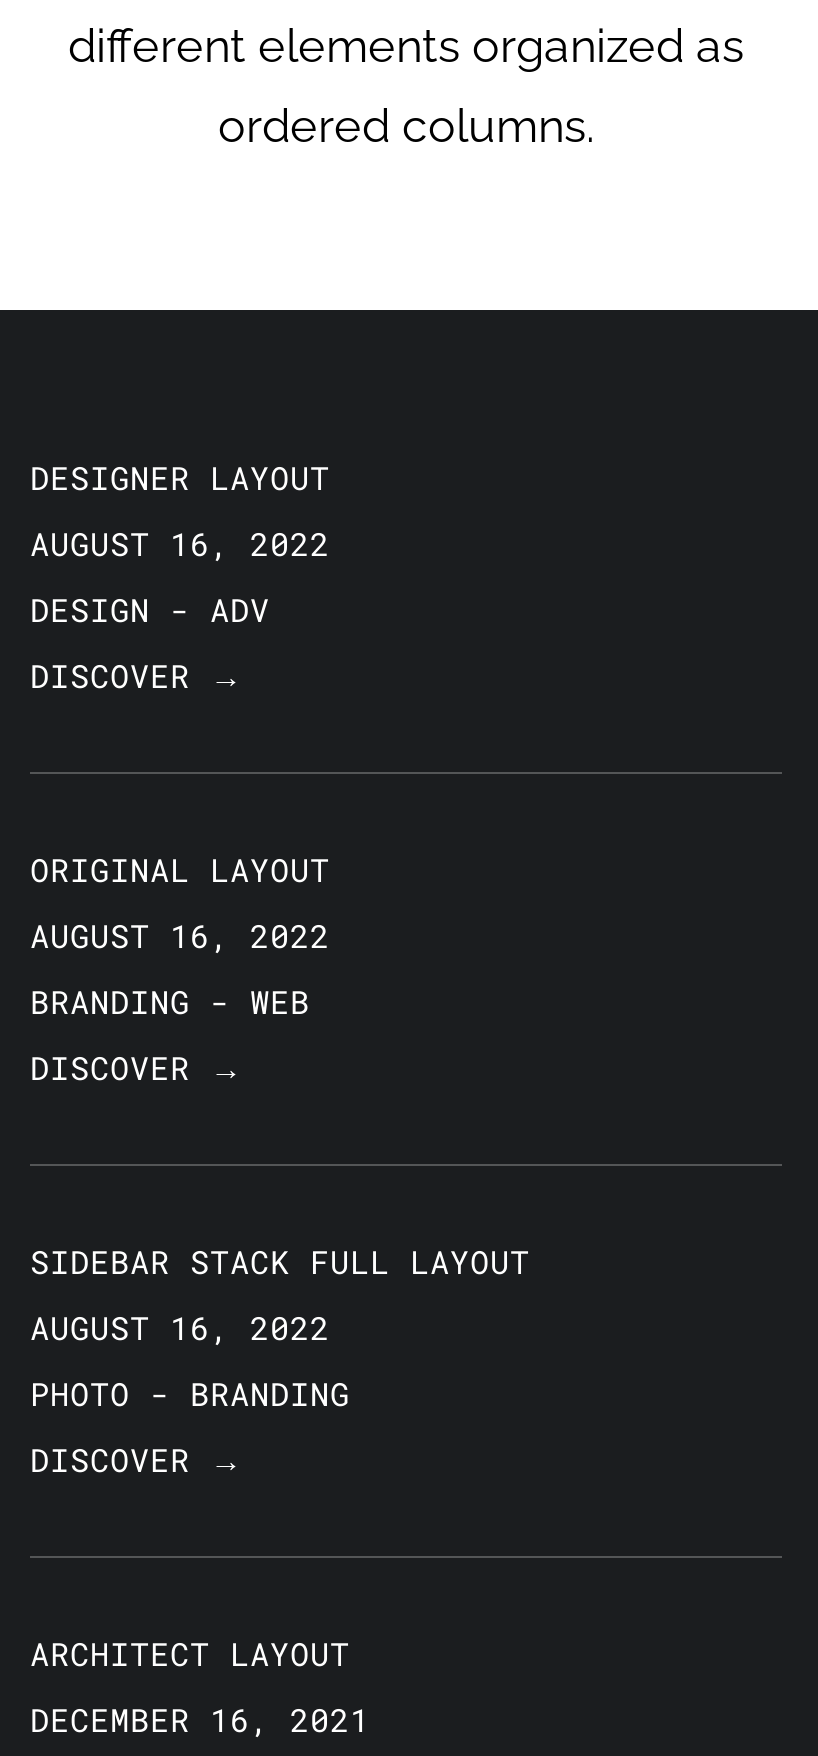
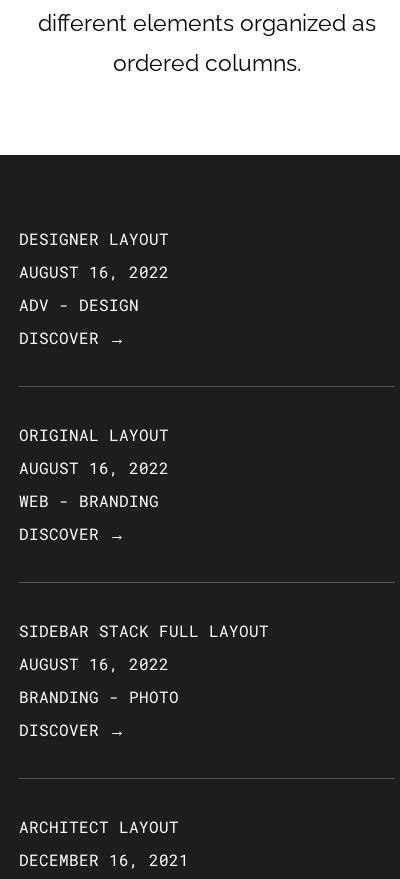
- DESIGN - ADV
+ ADV - DESIGN

- BRANDING - WEB
+ WEB - BRANDING

- PHOTO - BRANDING
+ BRANDING - PHOTO
